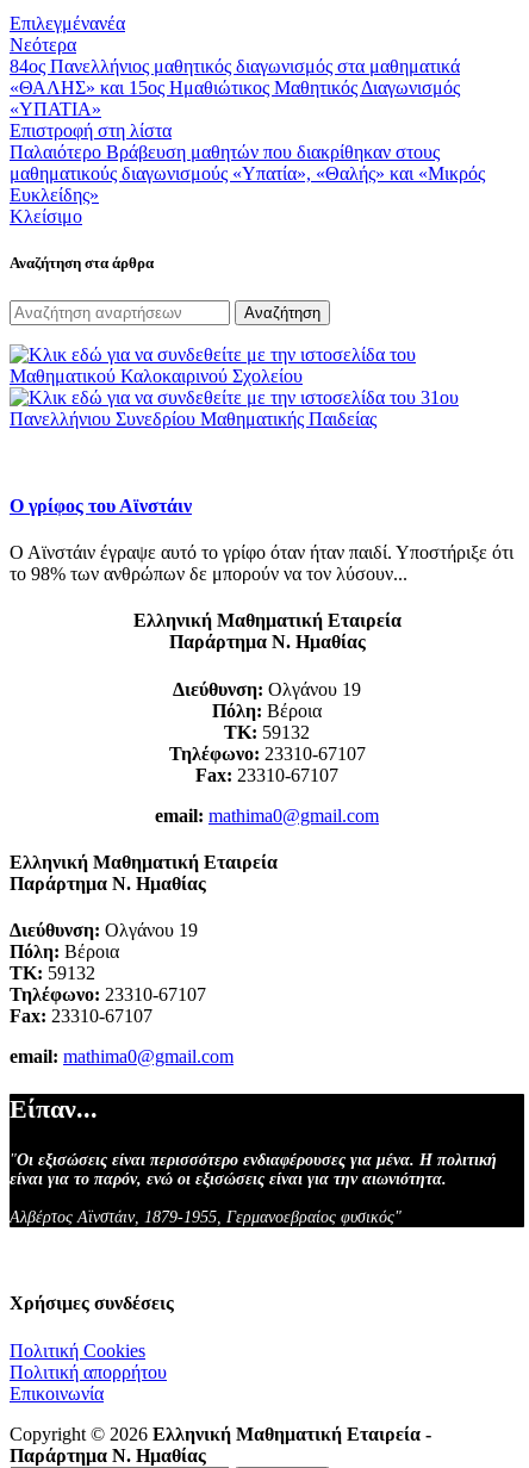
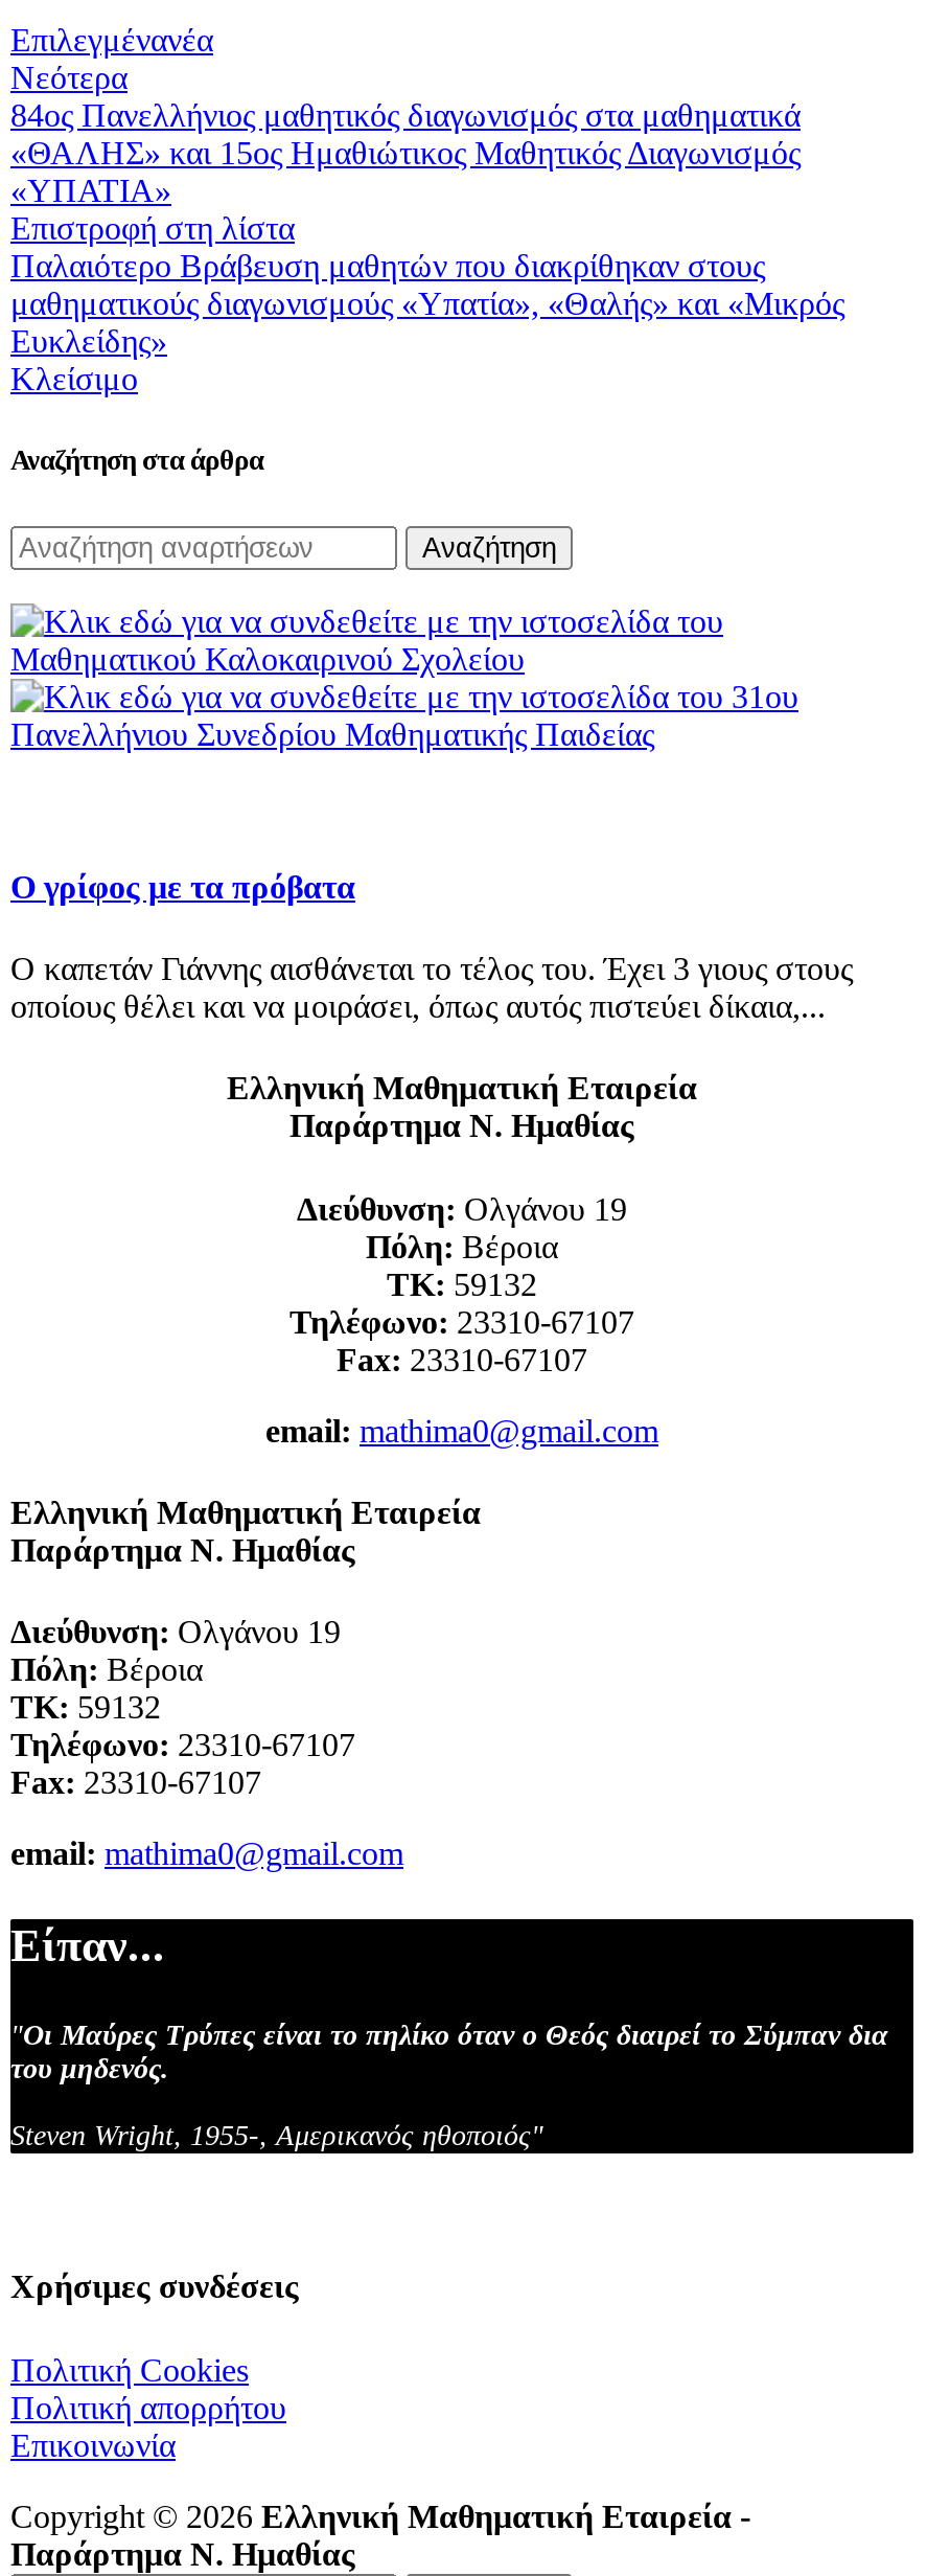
- Ο γρίφος του Αϊνστάιν
+ Ο γρίφος με τα πρόβατα

- Ο Αϊνστάιν έγραψε αυτό το γρίφο όταν ήταν παιδί. Υποστήριξε ότι
- το 98% των ανθρώπων δε μπορούν να τον λύσουν...
+ Ο καπετάν Γιάννης αισθάνεται το τέλος του. Έχει 3 γιους στους
+ οποίους θέλει και να μοιράσει, όπως αυτός πιστεύει δίκαια,...

- "Οι εξισώσεις είναι περισσότερο ενδιαφέρουσες για μένα. Η πολιτική
- είναι για το παρόν, ενώ οι εξισώσεις είναι για την αιωνιότητα.
+ "Οι Μαύρες Τρύπες είναι το πηλίκο όταν ο Θεός διαιρεί το Σύμπαν δια
+ του μηδενός.

- Αλβέρτος Αϊνστάιν, 1879-1955, Γερμανοεβραίος φυσικός"
+ Steven Wright, 1955-, Αμερικανός ηθοποιός"
